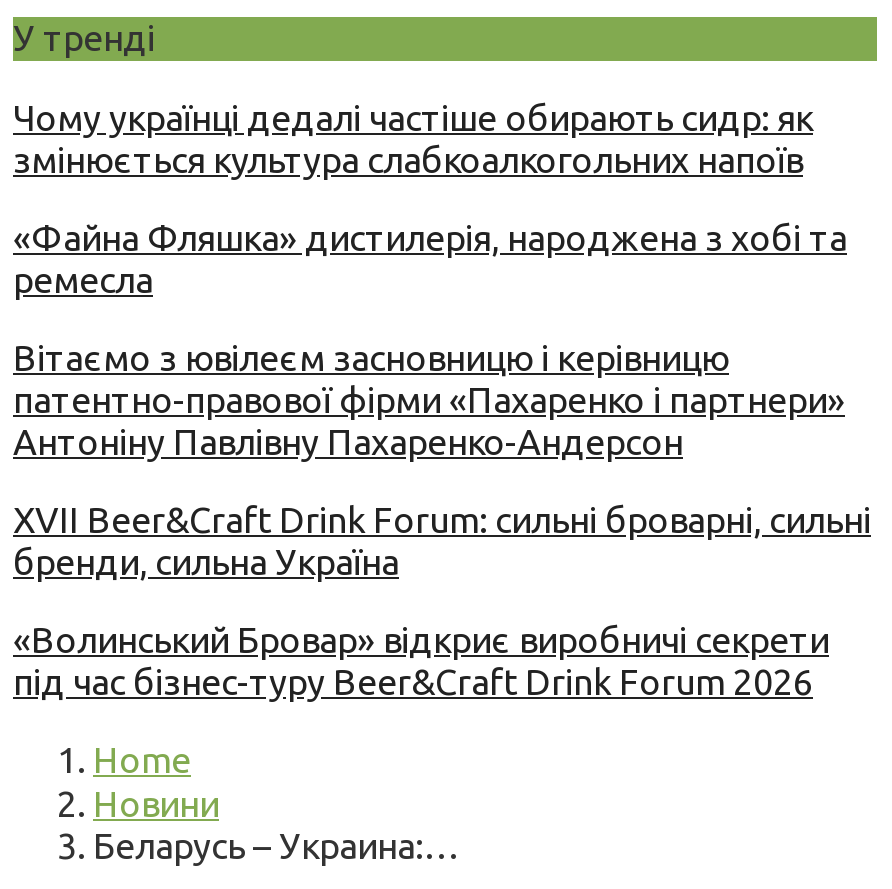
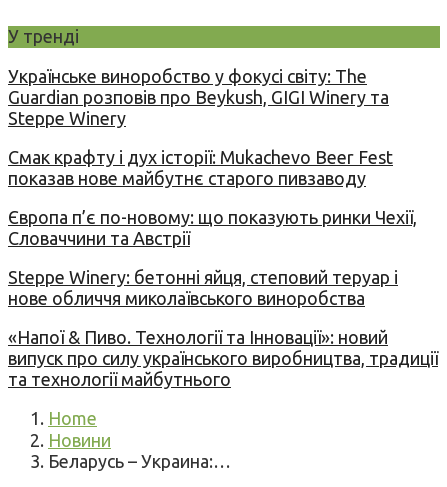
- Чому українці дедалі частіше обирають сидр: як
- змінюється культура слабкоалкогольних напоїв
+ Українське виноробство у фокусі світу: The
+ Guardian розповів про Beykush, GIGI Winery та
+ Steppe Winery

- «Файна Фляшка» дистилерія, народжена з хобі та
- ремесла
+ Смак крафту і дух історії: Mukachevo Beer Fest
+ показав нове майбутнє старого пивзаводу

- Вітаємо з ювілеєм засновницю і керівницю
- патентно-правової фірми «Пахаренко і партнери»
- Антоніну Павлівну Пахаренко-Андерсон
+ Європа п’є по-новому: що показують ринки Чехії,
+ Словаччини та Австрії

- XVII Beer&Craft Drink Forum: сильні броварні, сильні
- бренди, сильна Україна
+ Steppe Winery: бетонні яйця, степовий теруар і
+ нове обличчя миколаївського виноробства

- «Волинський Бровар» відкриє виробничі секрети
- під час бізнес-туру Beer&Craft Drink Forum 2026
+ «Напої & Пиво. Технології та Інновації»: новий
+ випуск про силу українського виробництва, традиції
+ та технології майбутнього
